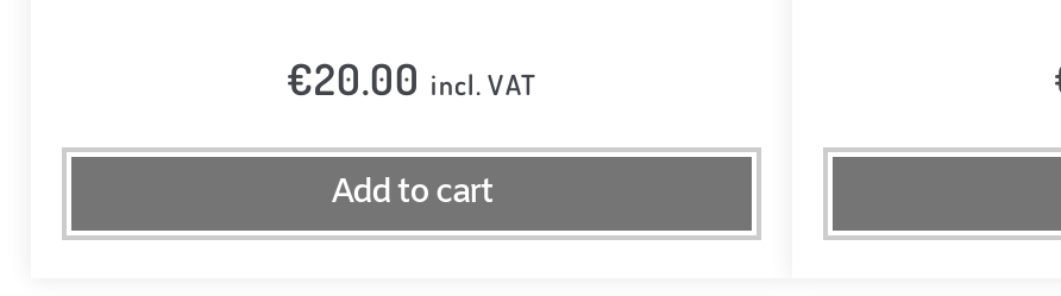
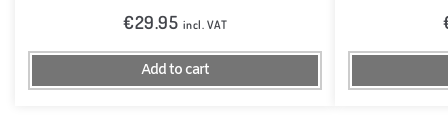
- €20.00 incl. VAT
+ €29.95 incl. VAT
